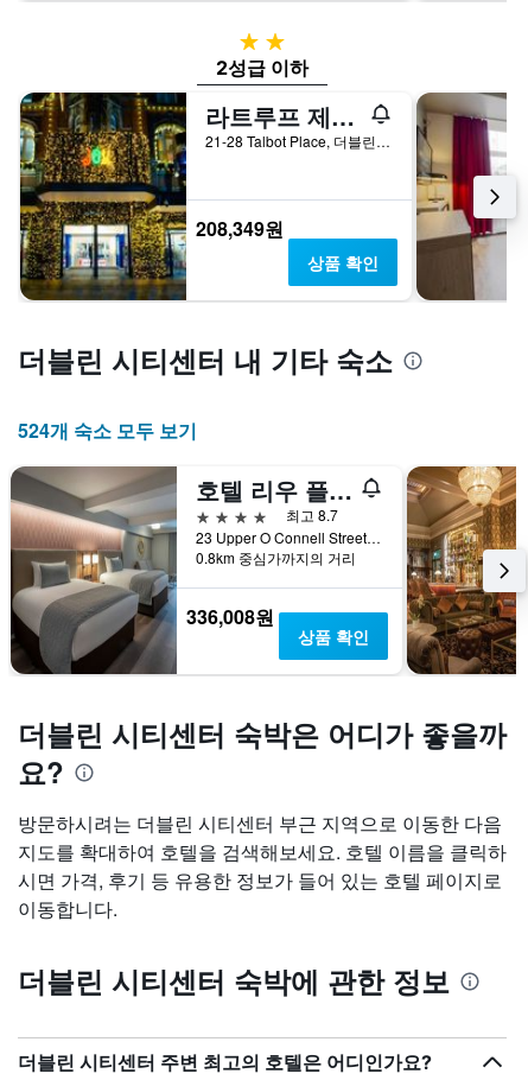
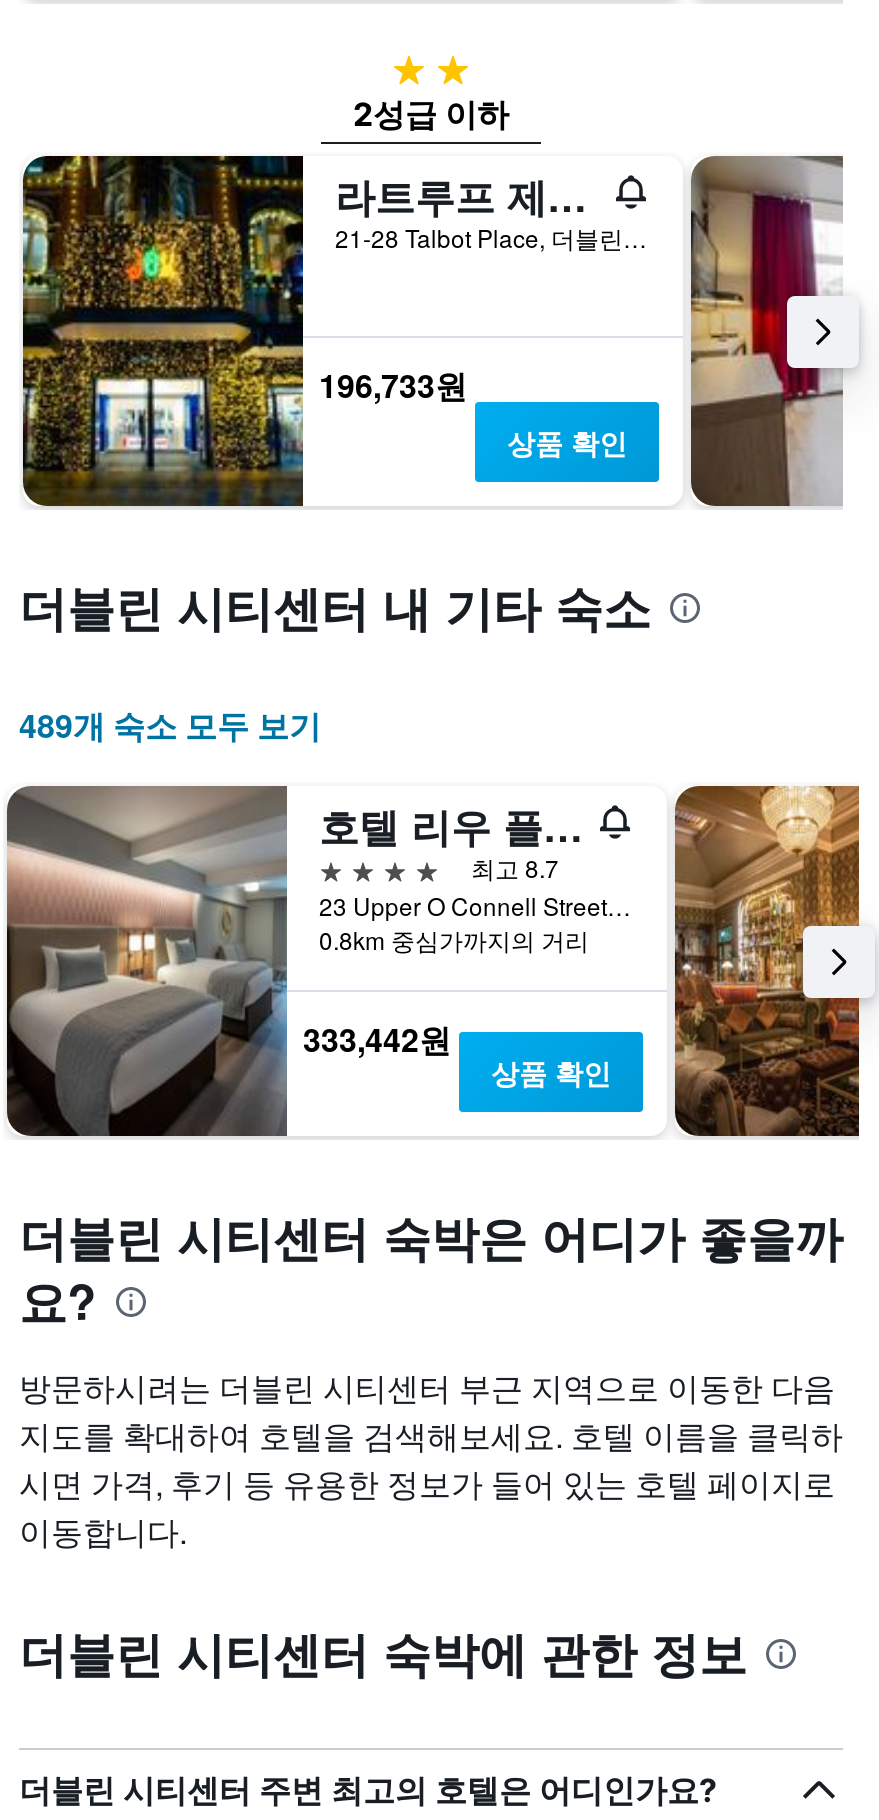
- 208,349원
+ 196,733원

- 524개 숙소 모두 보기
+ 489개 숙소 모두 보기

- 336,008원
+ 333,442원
